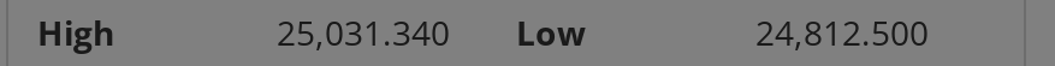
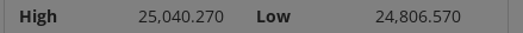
- 25,031.340 Low
+ 25,040.270 Low

- 24,812.500
+ 24,806.570
